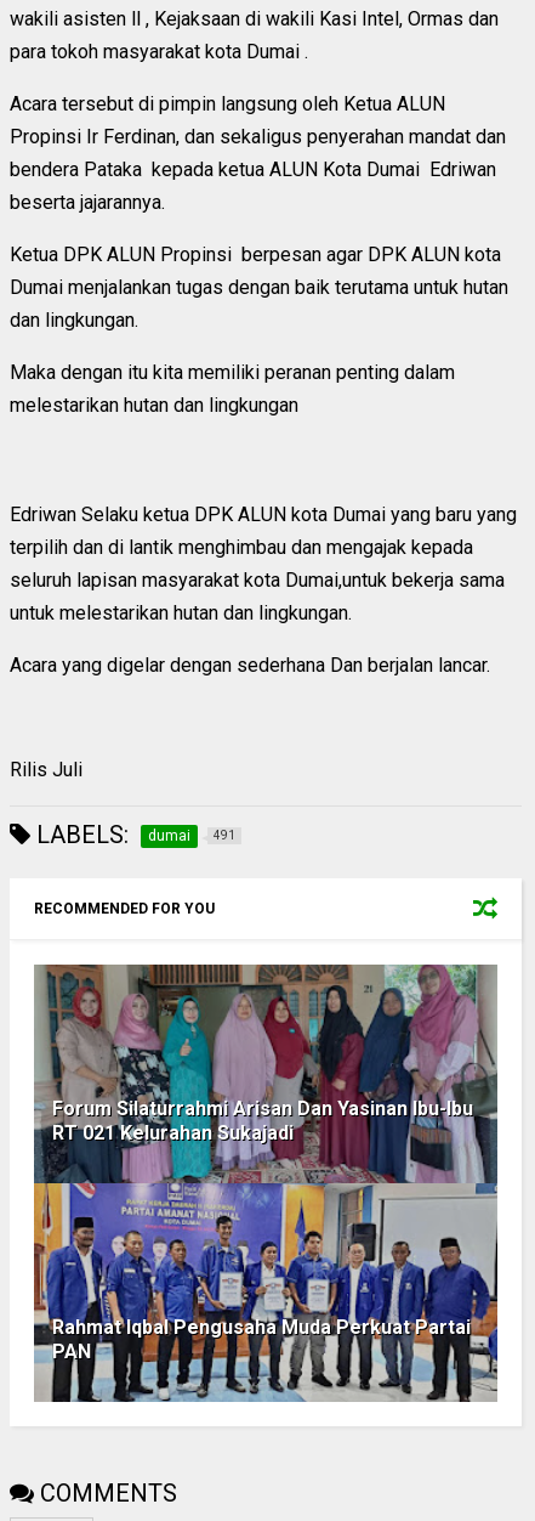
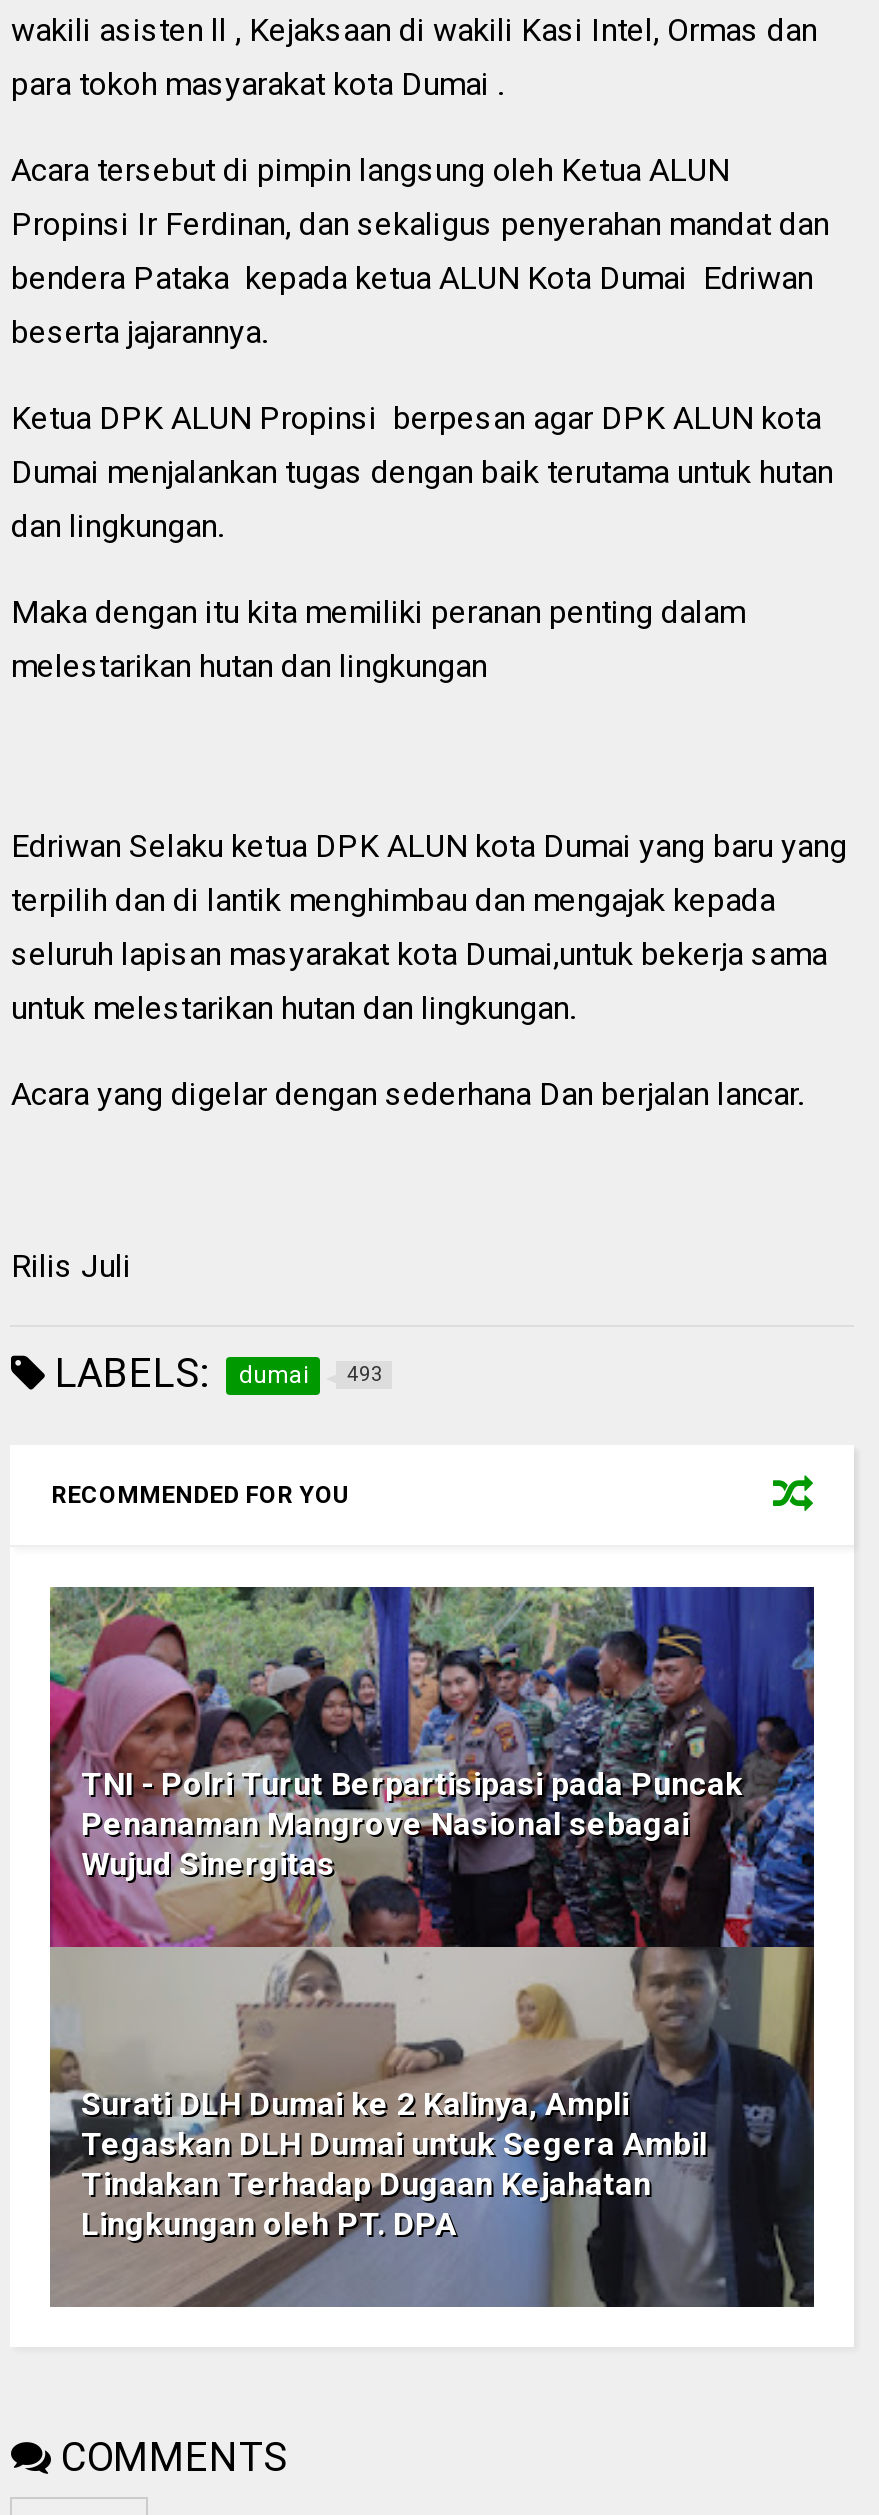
- LABELS: dumai 491
+ LABELS: dumai 493

- [image]
- Forum Silaturrahmi Arisan Dan Yasinan Ibu-Ibu
- RT 021 Kelurahan Sukajadi
+ [image]
+ TNI - Polri Turut Berpartisipasi pada Puncak
+ Penanaman Mangrove Nasional sebagai
+ Wujud Sinergitas

- Rahmat Iqbal Pengusaha Muda Perkuat Partai
- PAN
+ Surati DLH Dumai ke 2 Kalinya, Ampli
+ Tegaskan DLH Dumai untuk Segera Ambil
+ Tindakan Terhadap Dugaan Kejahatan
+ Lingkungan oleh PT. DPA
